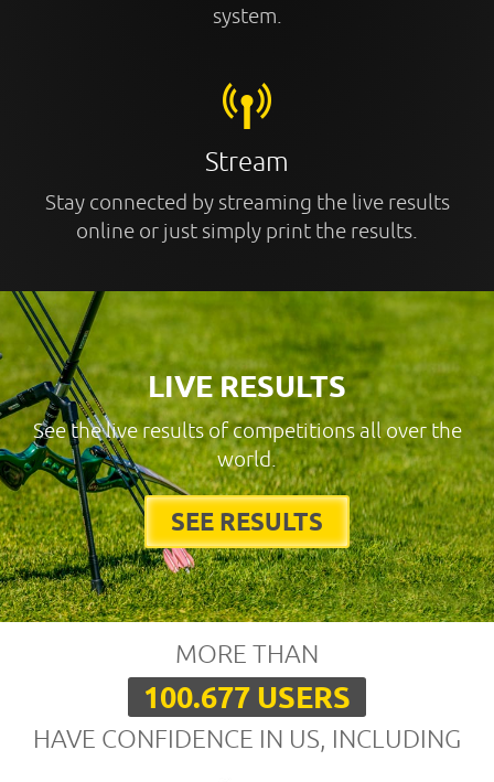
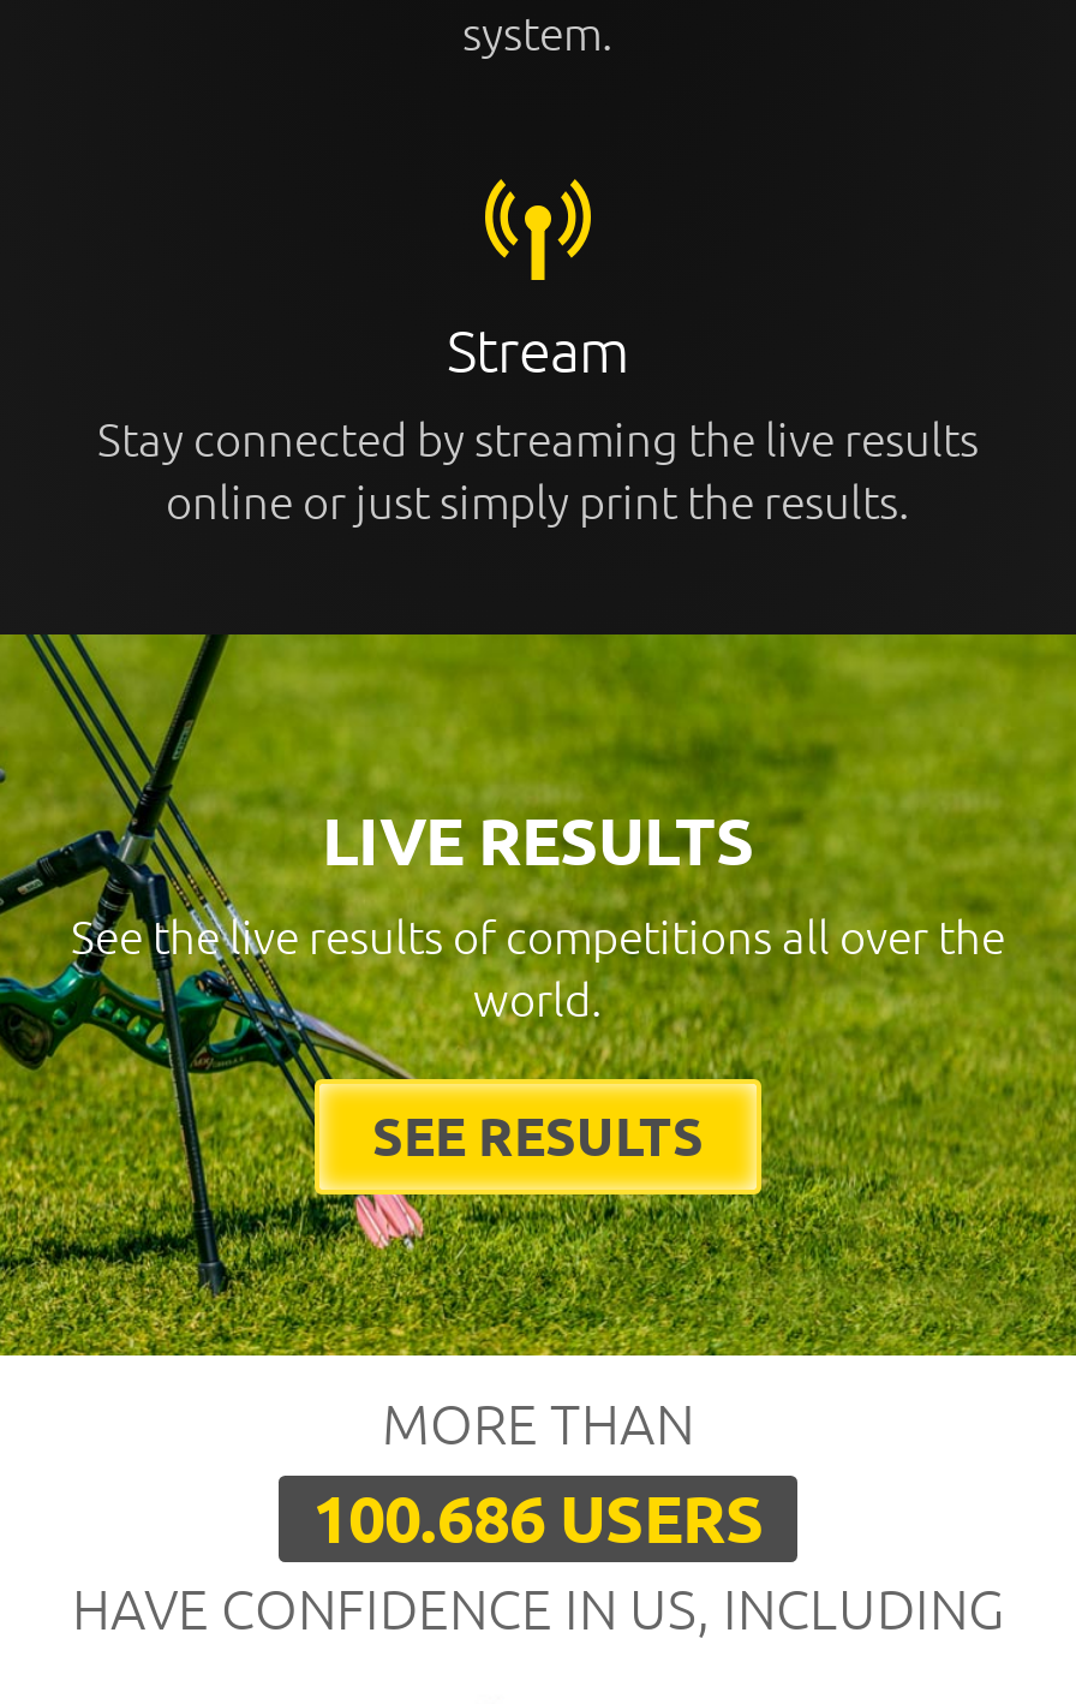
- 100.677 USERS
+ 100.686 USERS
